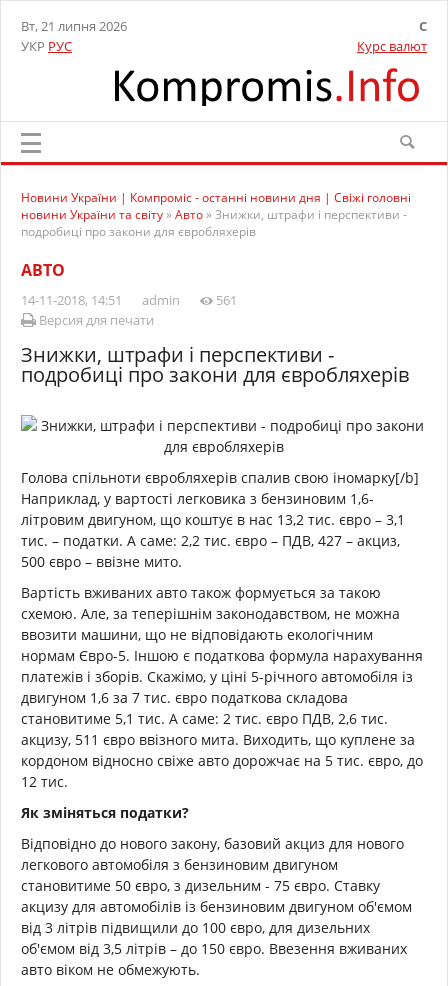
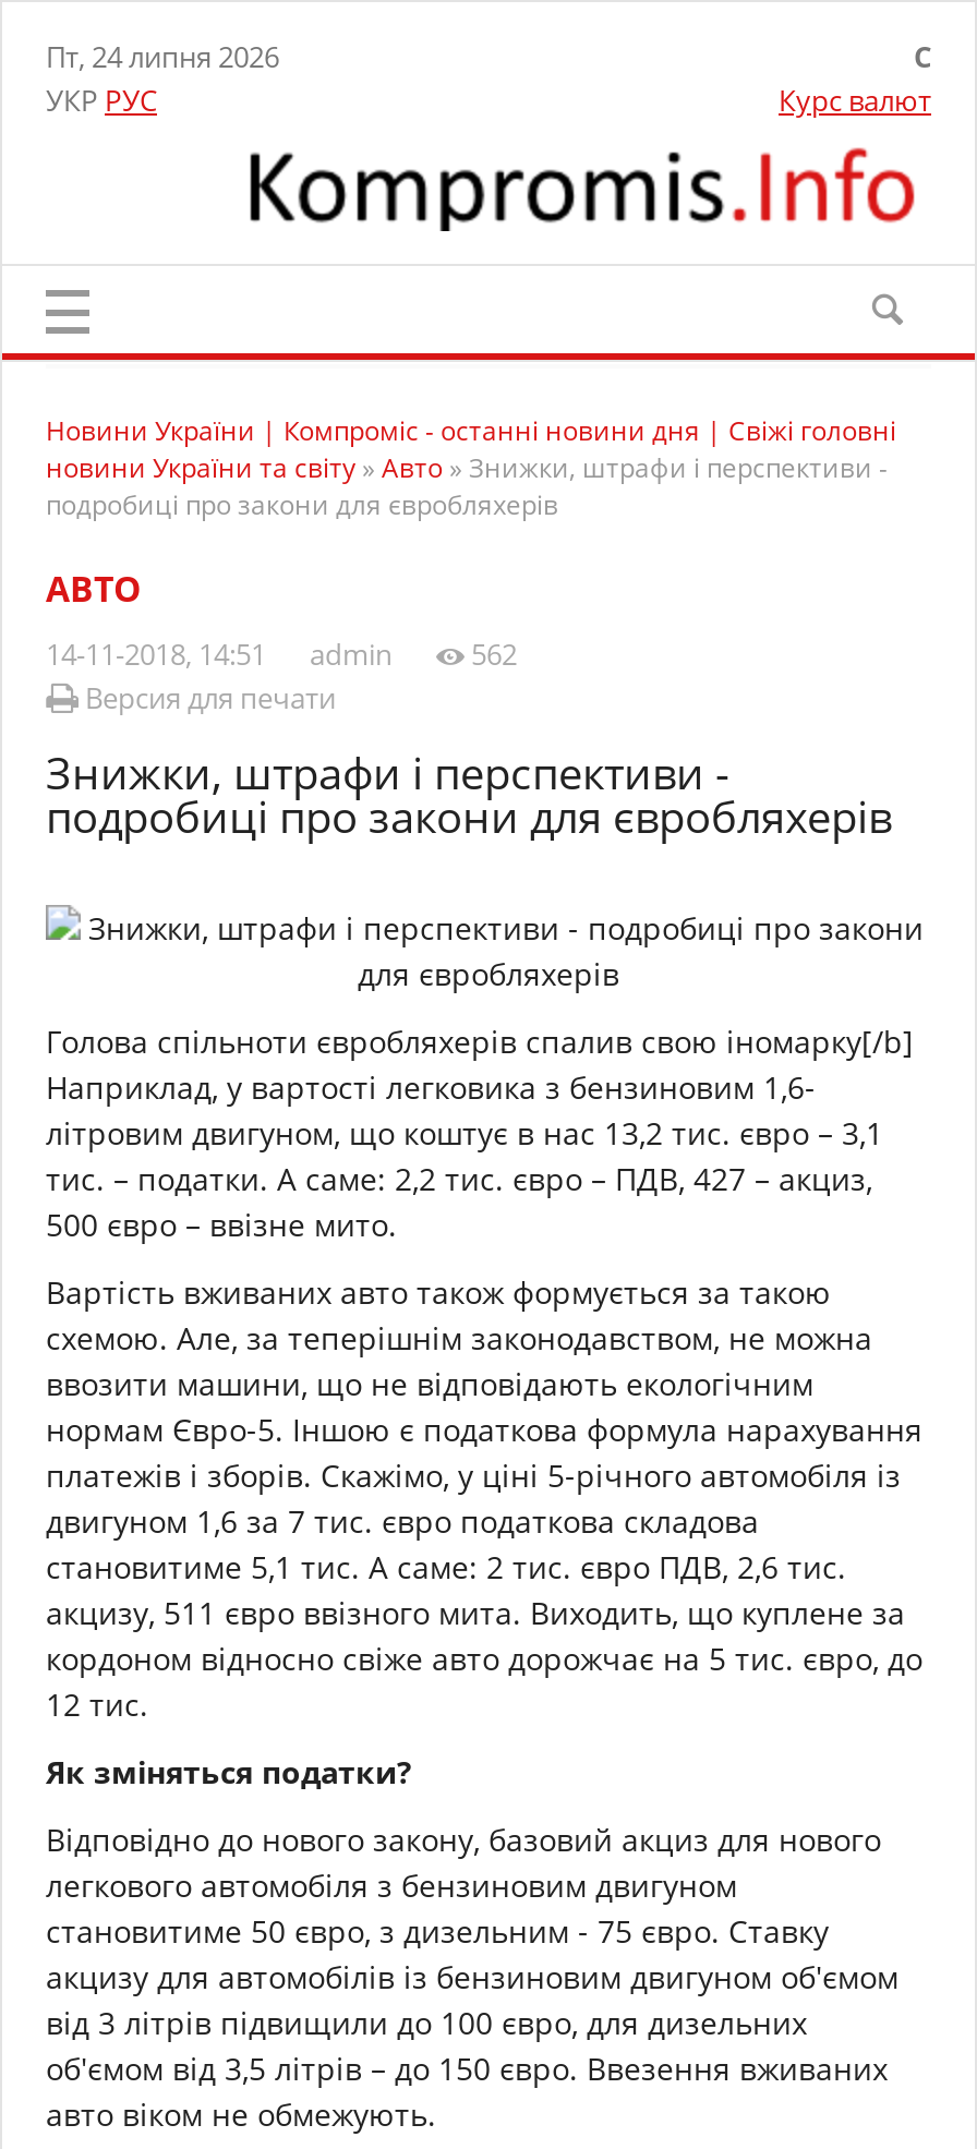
- Вт, 21 липня 2026
+ Пт, 24 липня 2026

- 14-11-2018, 14:51 admin 561
+ 14-11-2018, 14:51 admin 562
